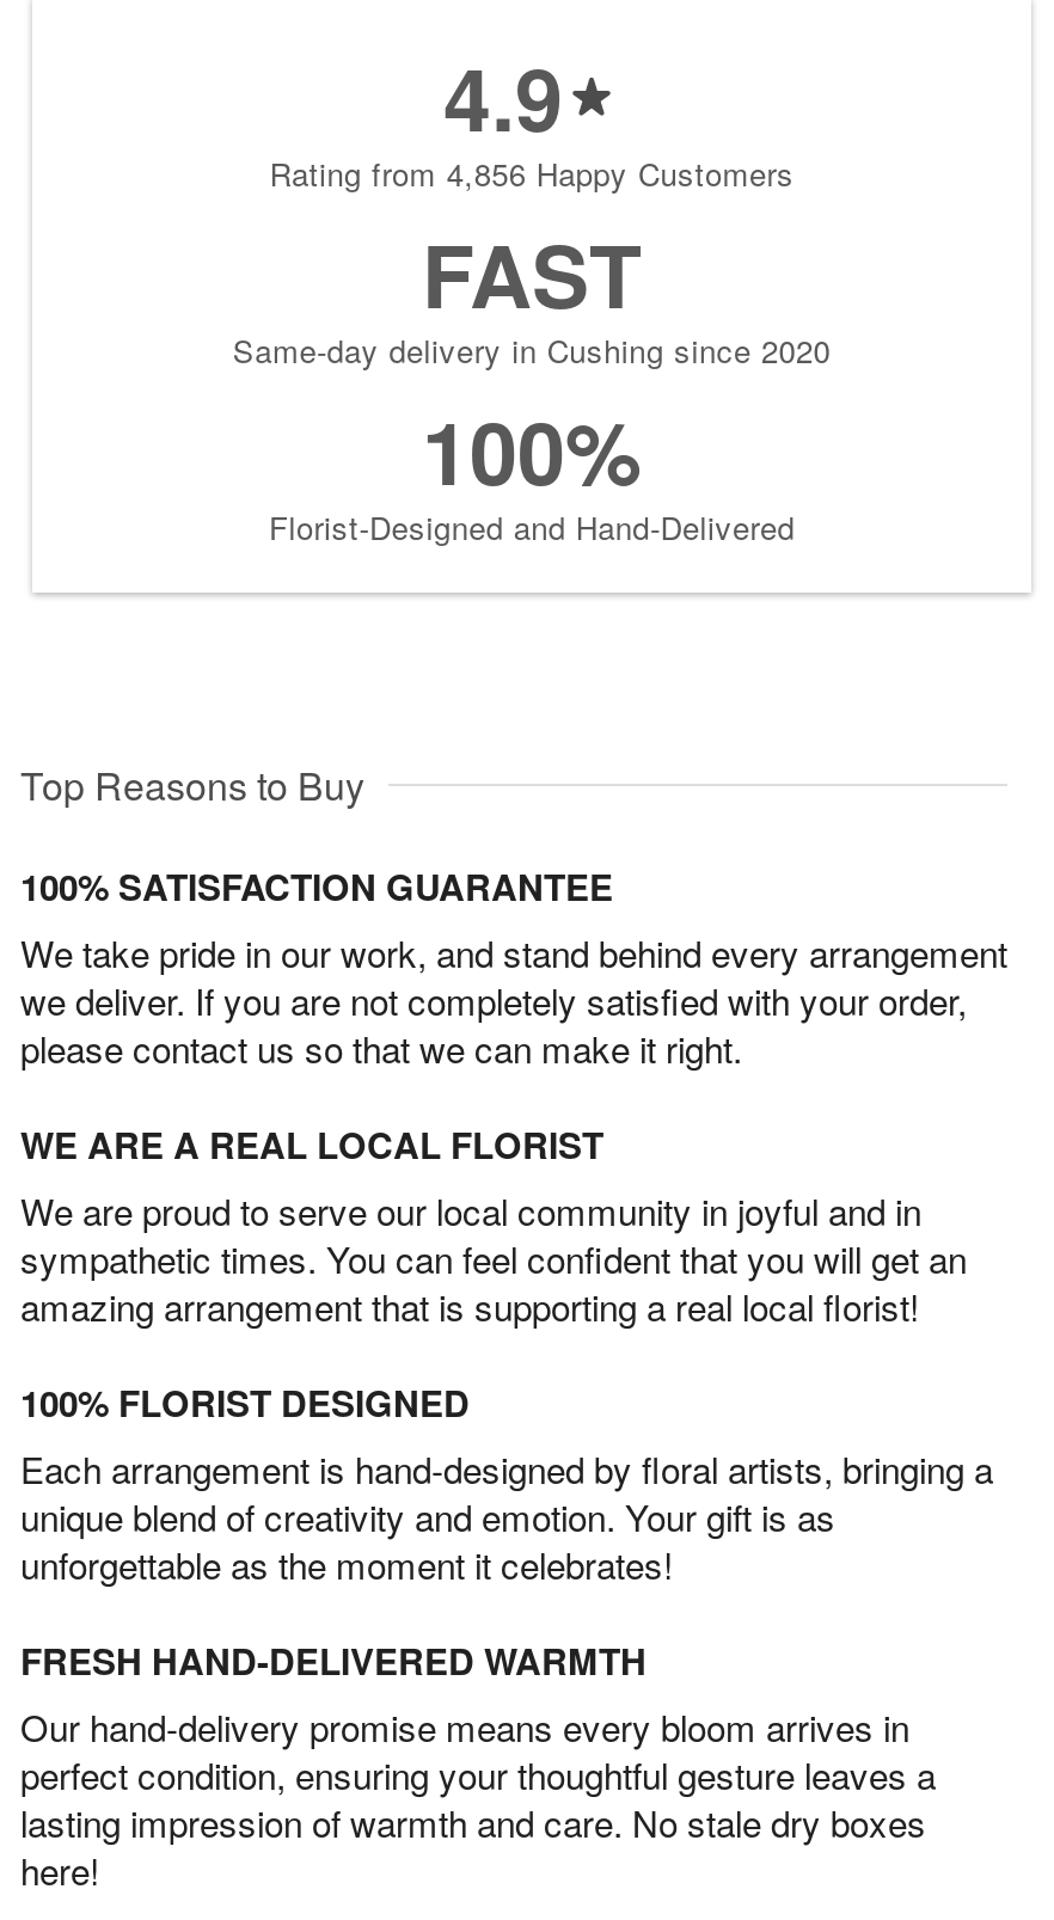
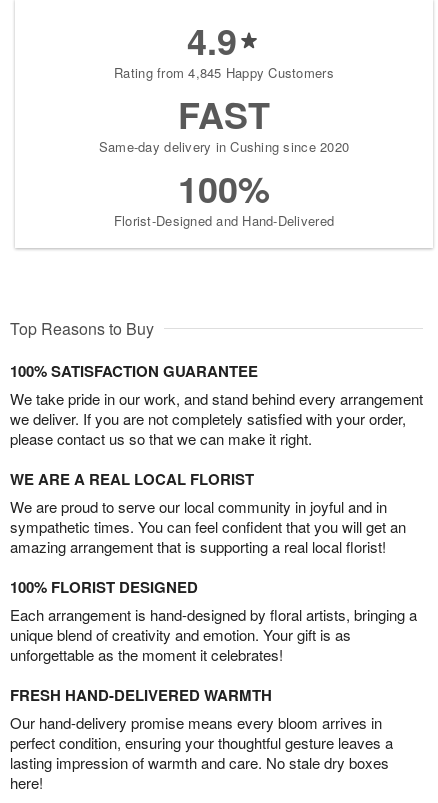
- Rating from 4,856 Happy Customers
+ Rating from 4,845 Happy Customers
